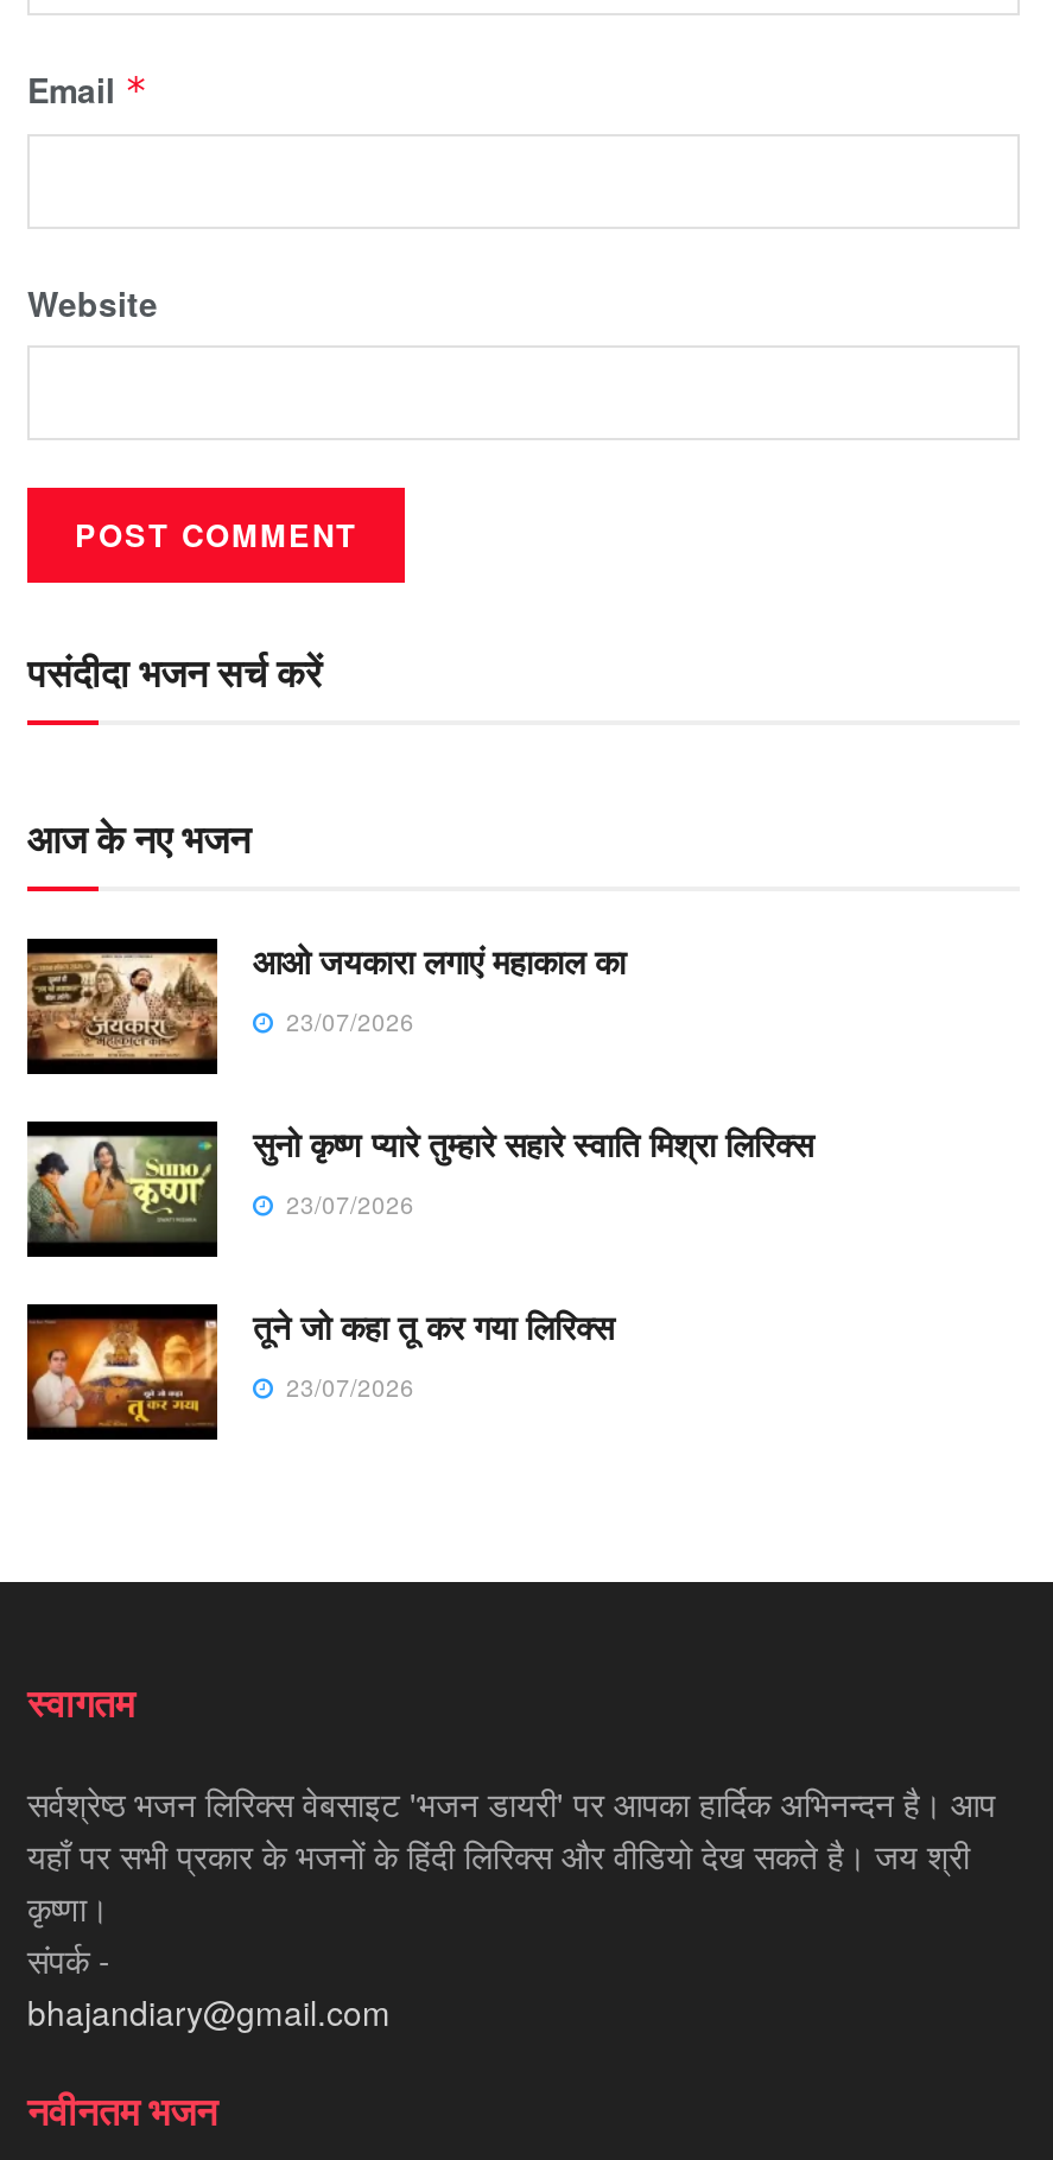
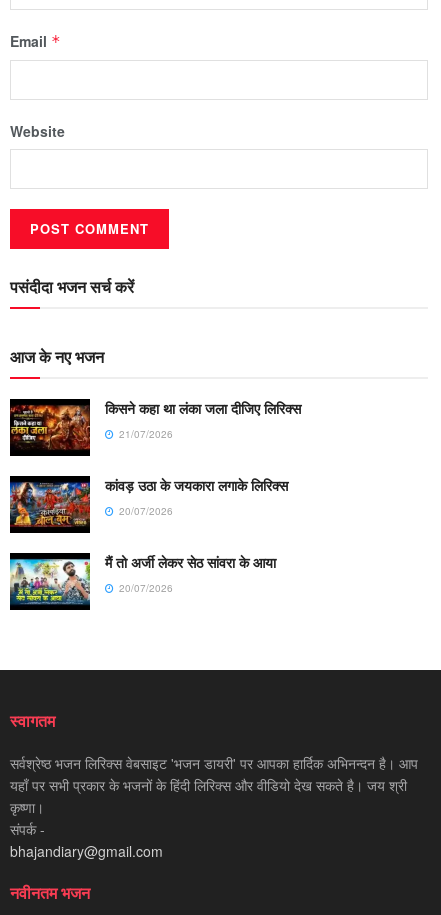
- [image]
- आओ जयकारा लगाएं महाकाल का
- 23/07/2026
+ [image]
+ किसने कहा था लंका जला दीजिए लिरिक्स
+ 21/07/2026

- [image]
- सुनो कृष्ण प्यारे तुम्हारे सहारे स्वाति मिश्रा लिरिक्स
- 23/07/2026
+ [image]
+ कांवड़ उठा के जयकारा लगाके लिरिक्स
+ 20/07/2026

- [image]
- तूने जो कहा तू कर गया लिरिक्स
- 23/07/2026
+ [image]
+ मैं तो अर्जी लेकर सेठ सांवरा के आया
+ 20/07/2026
